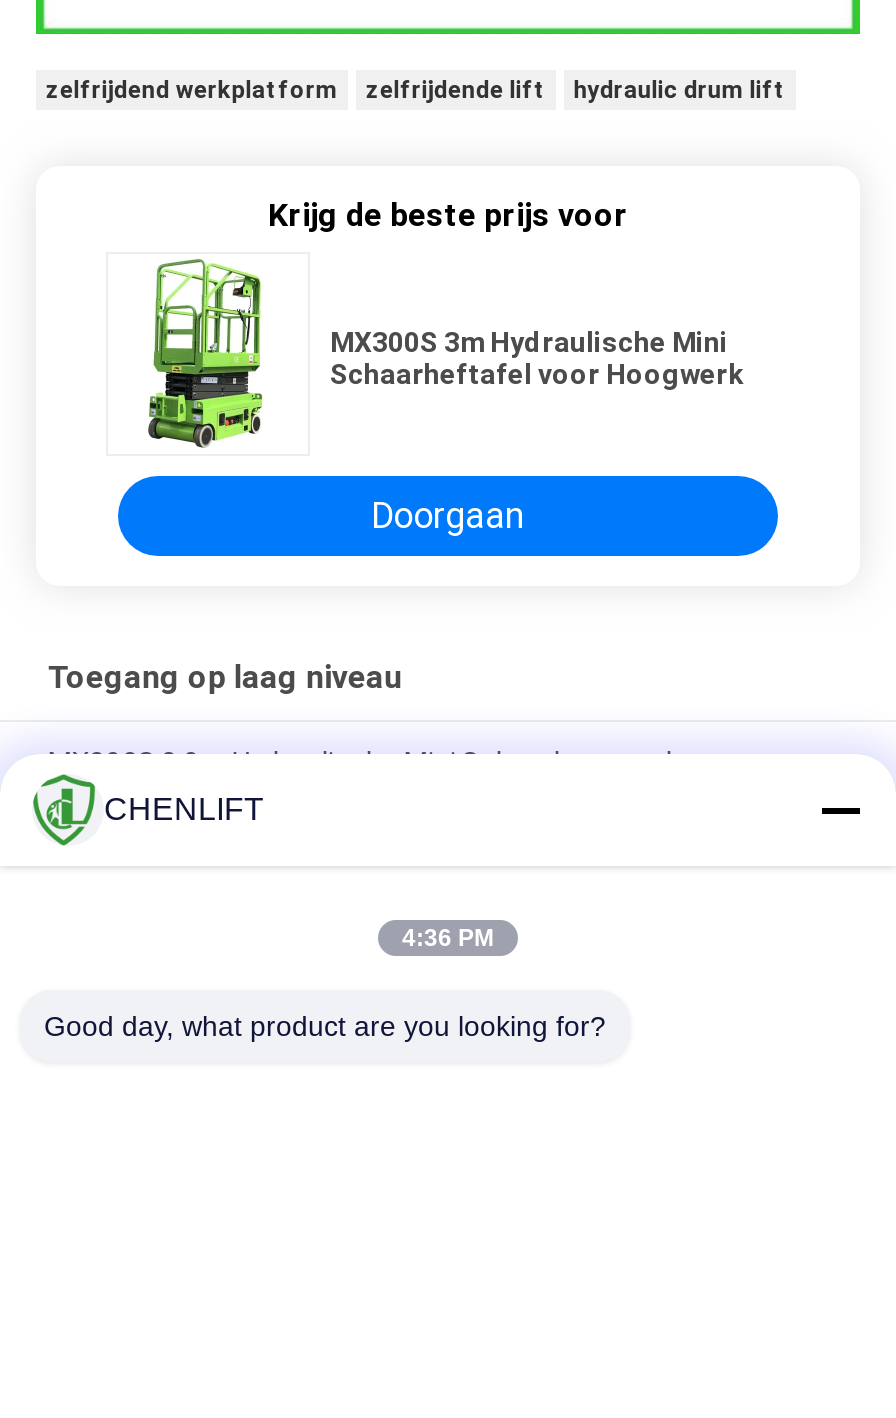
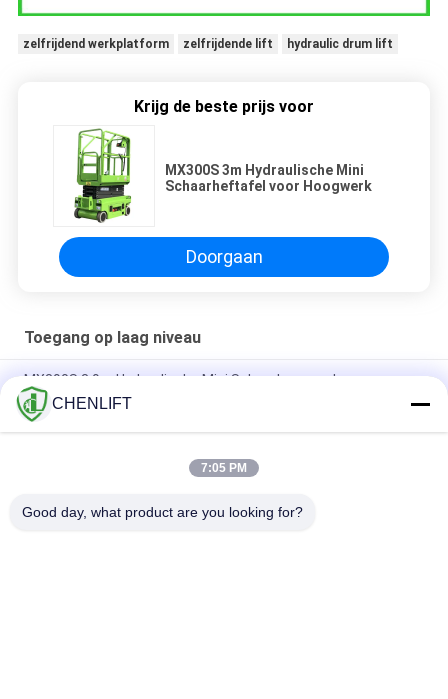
- 4:36 PM
+ 7:05 PM
